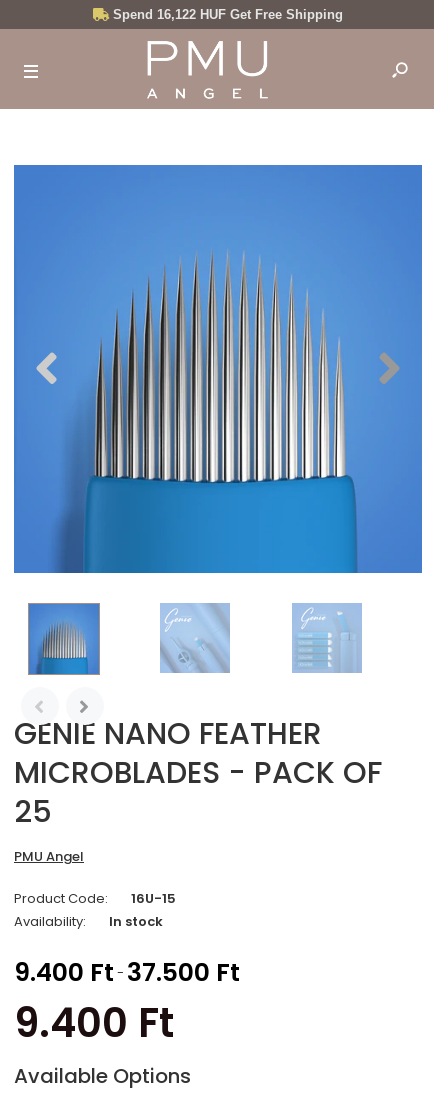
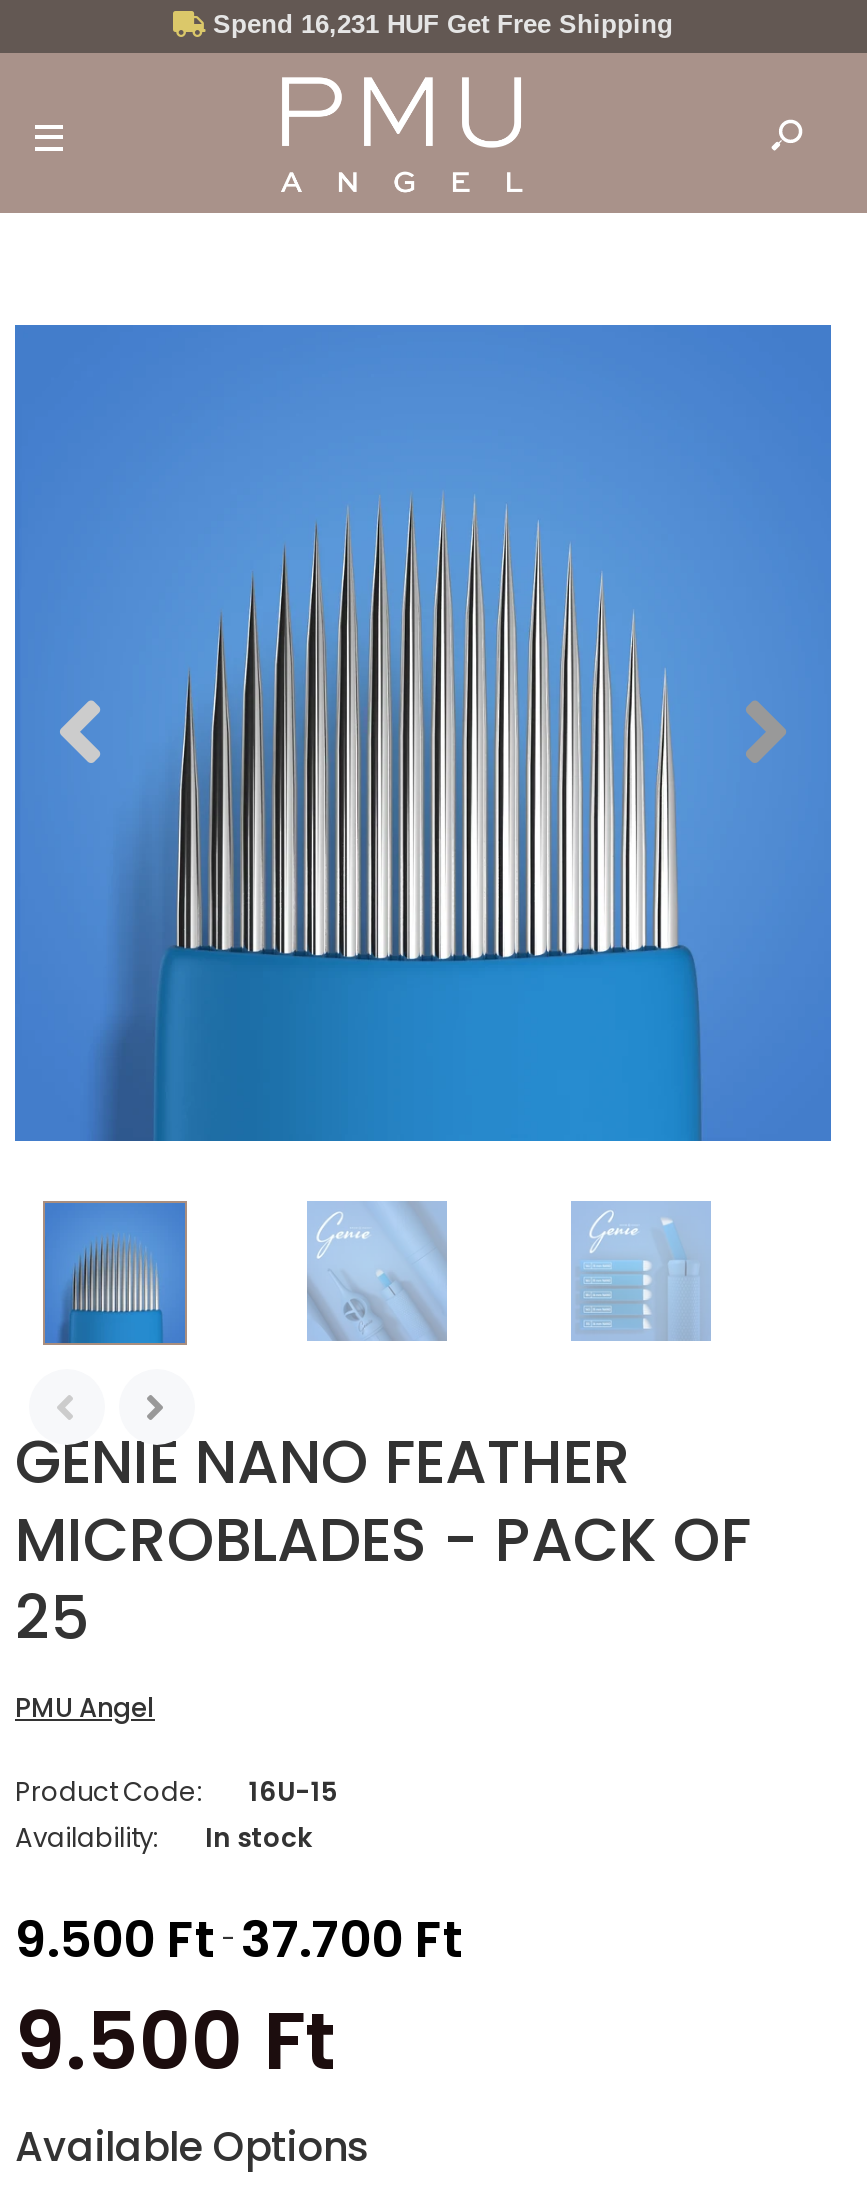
- Spend 16,122 HUF Get Free Shipping
+ Spend 16,231 HUF Get Free Shipping

- 9.400 Ft-37.500 Ft
+ 9.500 Ft-37.700 Ft

- 9.400 Ft
+ 9.500 Ft
